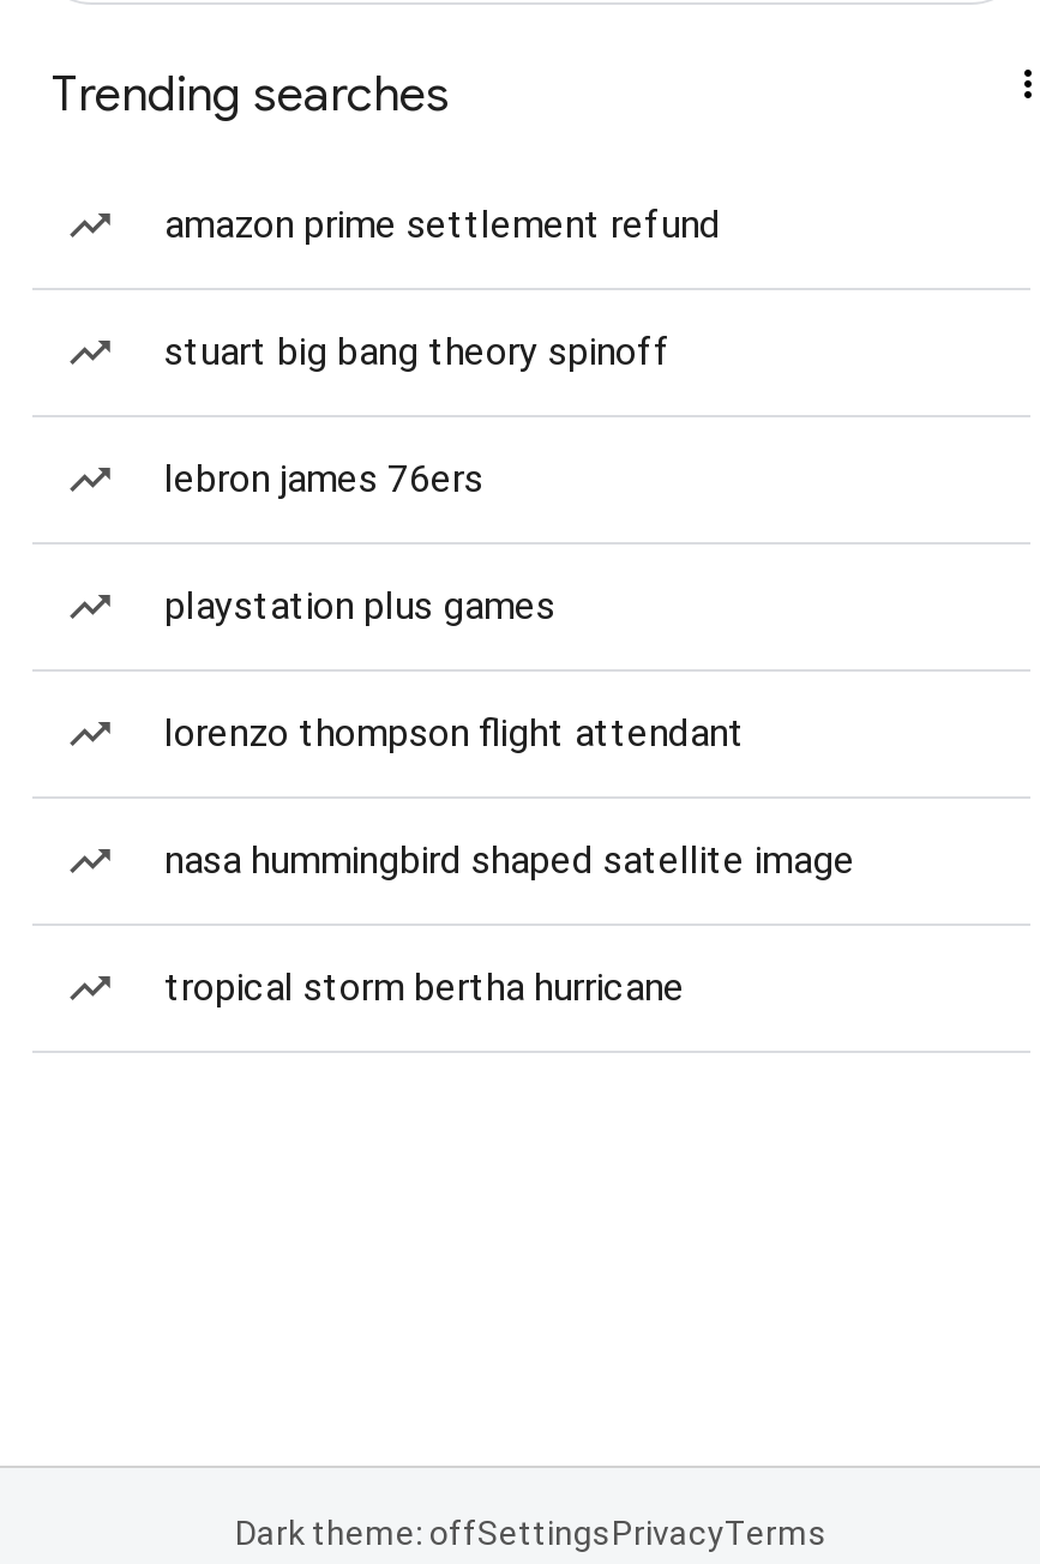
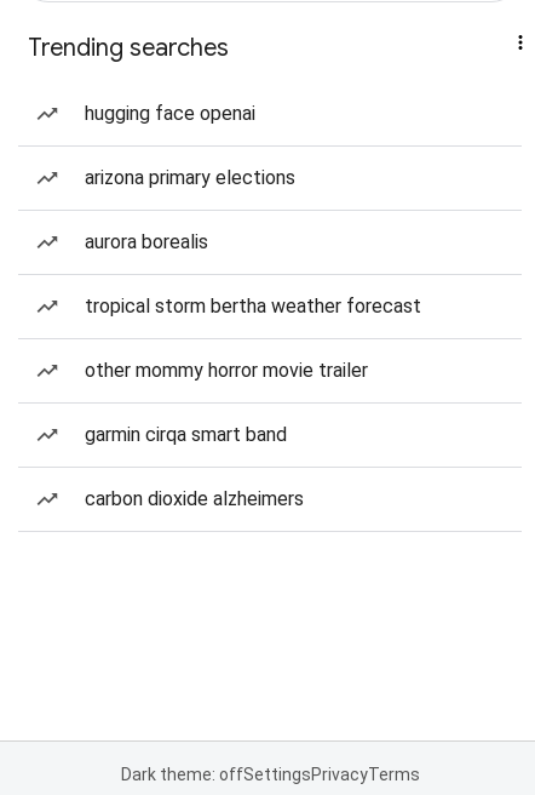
- amazon prime settlement refund
+ hugging face openai

- stuart big bang theory spinoff
+ arizona primary elections

- lebron james 76ers
+ aurora borealis

- playstation plus games
+ tropical storm bertha weather forecast

- lorenzo thompson flight attendant
+ other mommy horror movie trailer

- nasa hummingbird shaped satellite image
+ garmin cirqa smart band

- tropical storm bertha hurricane
+ carbon dioxide alzheimers
